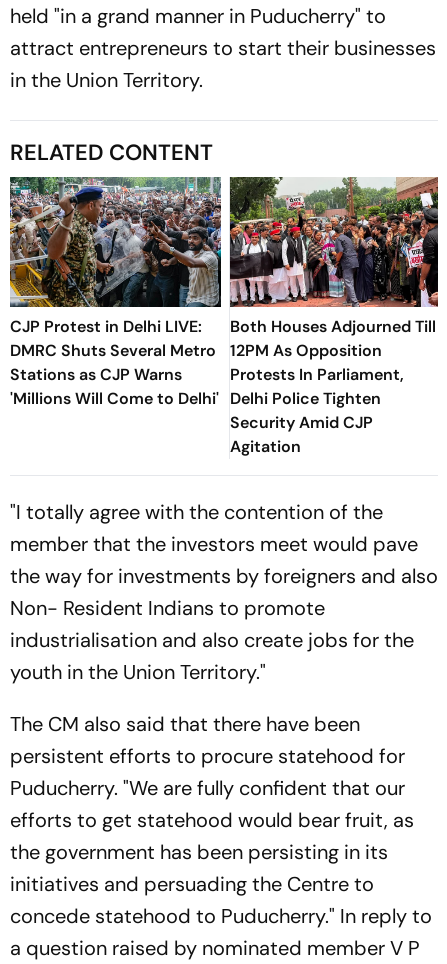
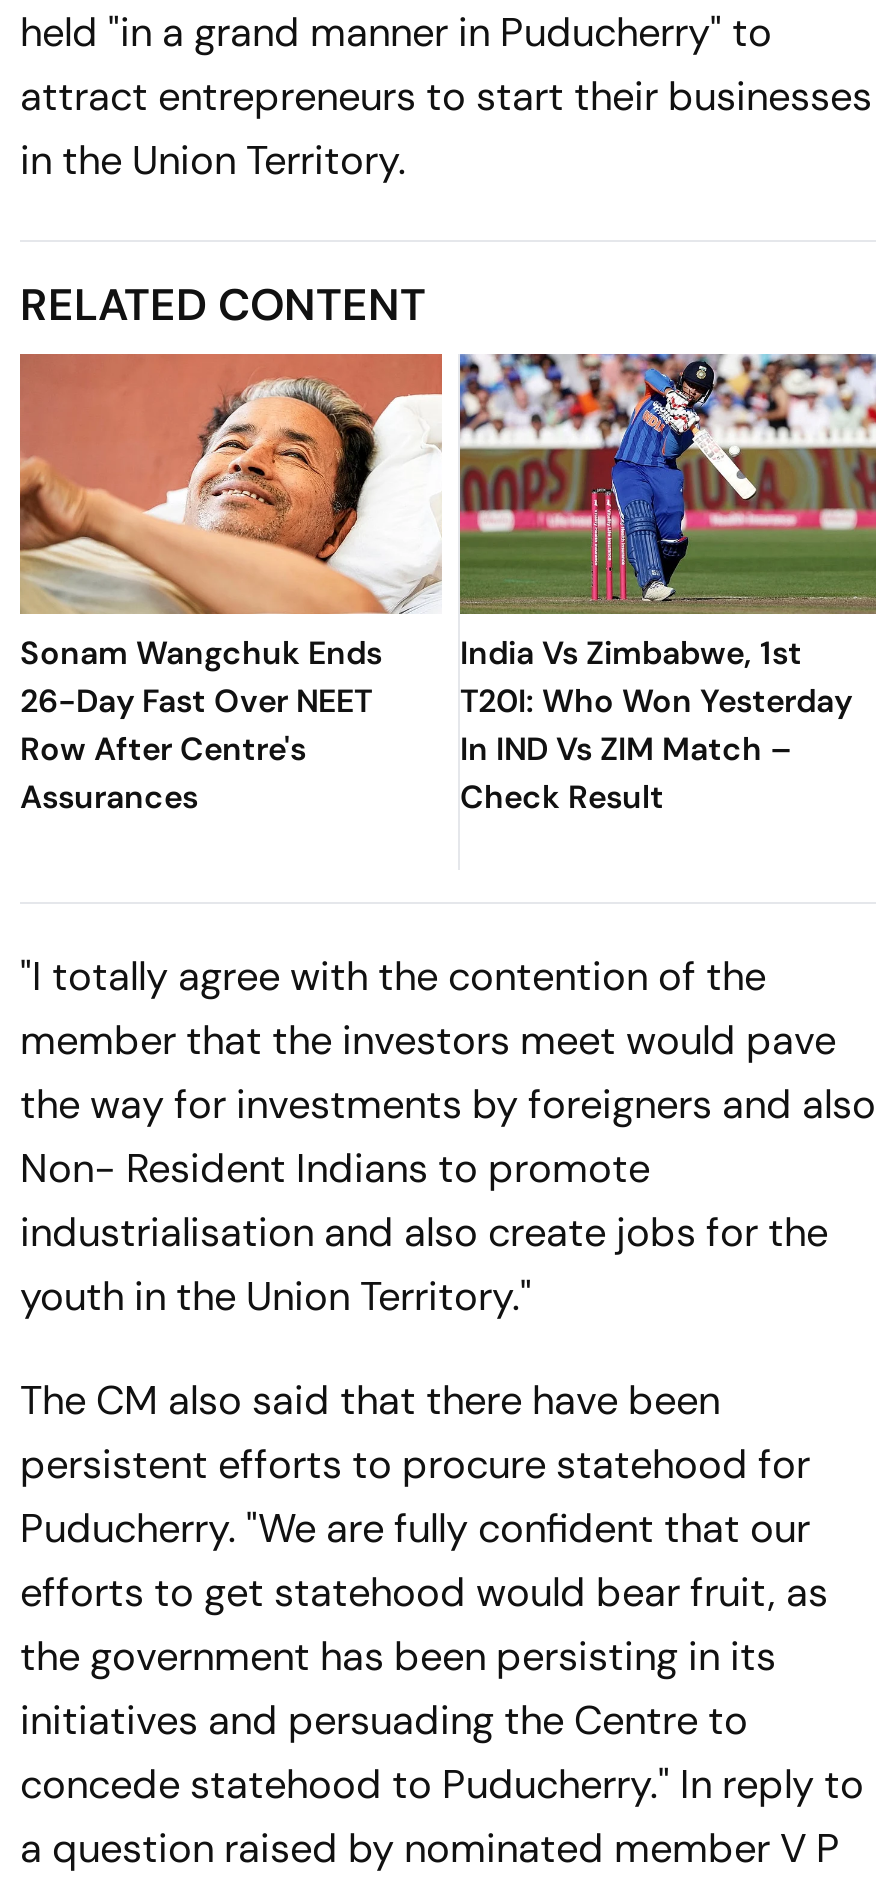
- [image]
- CJP Protest in Delhi LIVE:
- DMRC Shuts Several Metro
- Stations as CJP Warns
- 'Millions Will Come to Delhi'
+ [image]
+ Sonam Wangchuk Ends
+ 26-Day Fast Over NEET
+ Row After Centre's
+ Assurances

- [image]
- Both Houses Adjourned Till
- 12PM As Opposition
- Protests In Parliament,
- Delhi Police Tighten
- Security Amid CJP
- Agitation
+ [image]
+ India Vs Zimbabwe, 1st
+ T20I: Who Won Yesterday
+ In IND Vs ZIM Match –
+ Check Result
